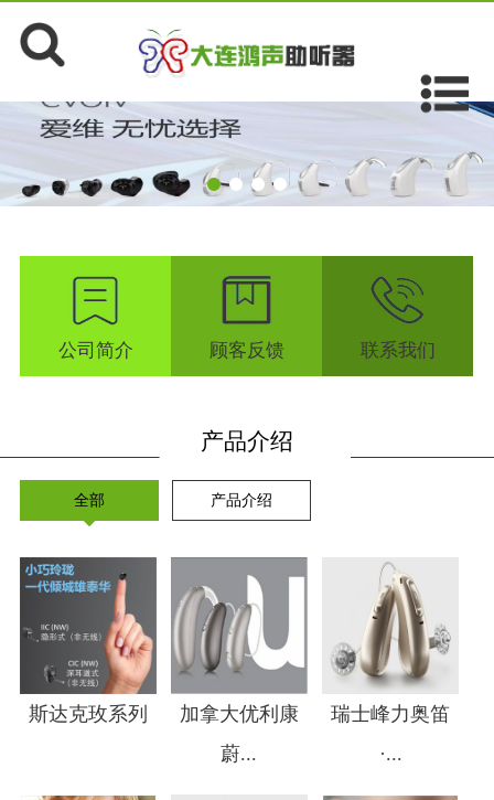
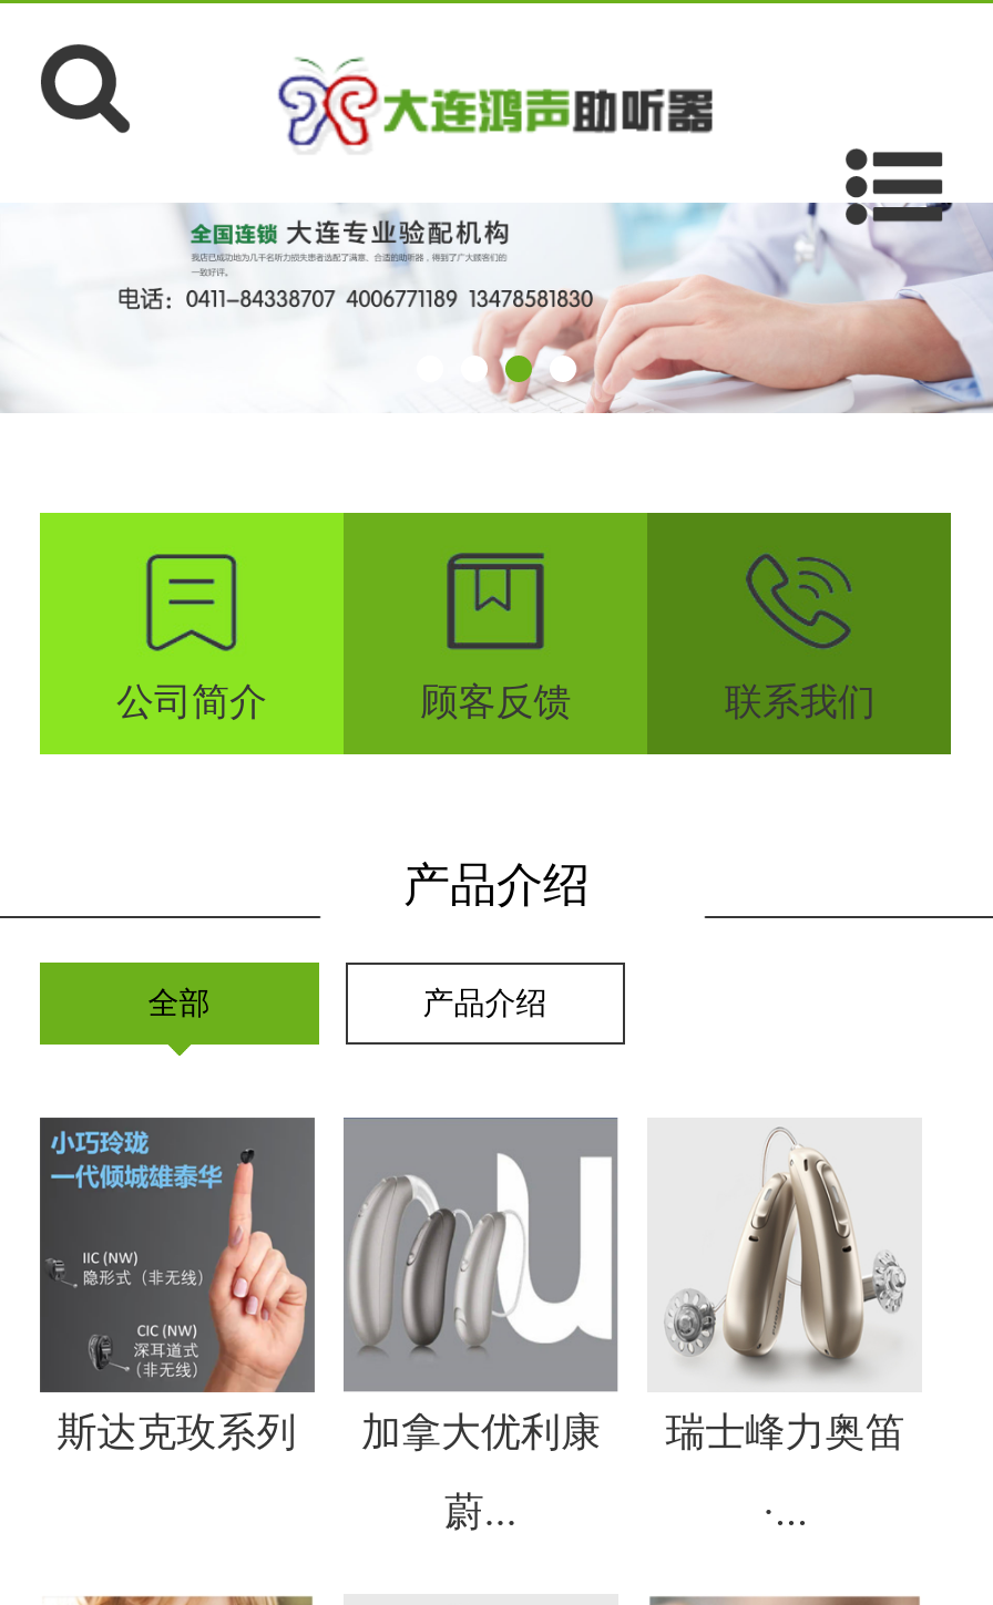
- [image]
+ [image]
